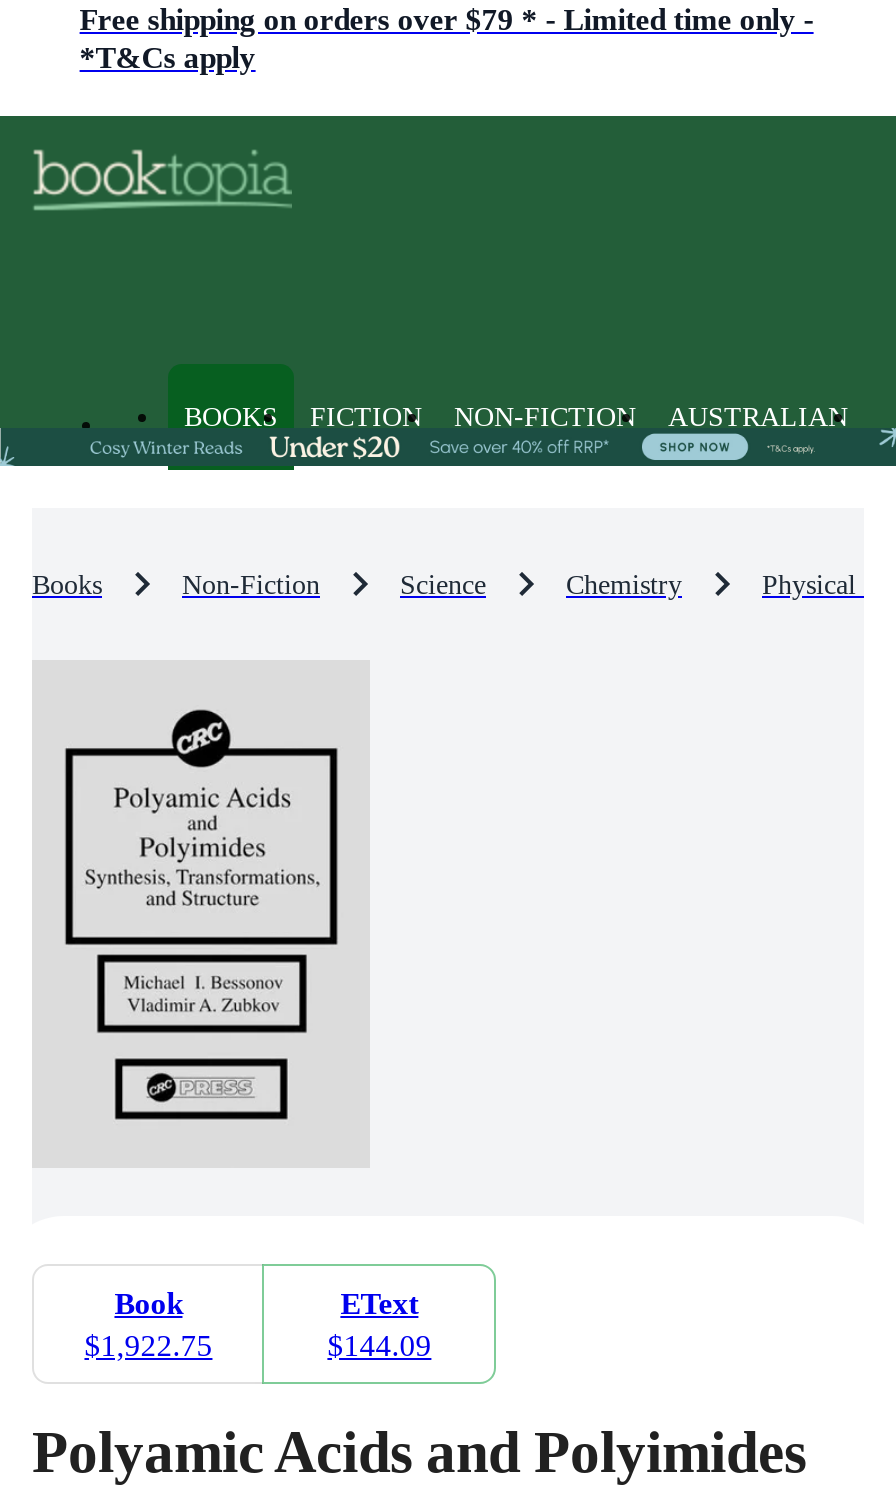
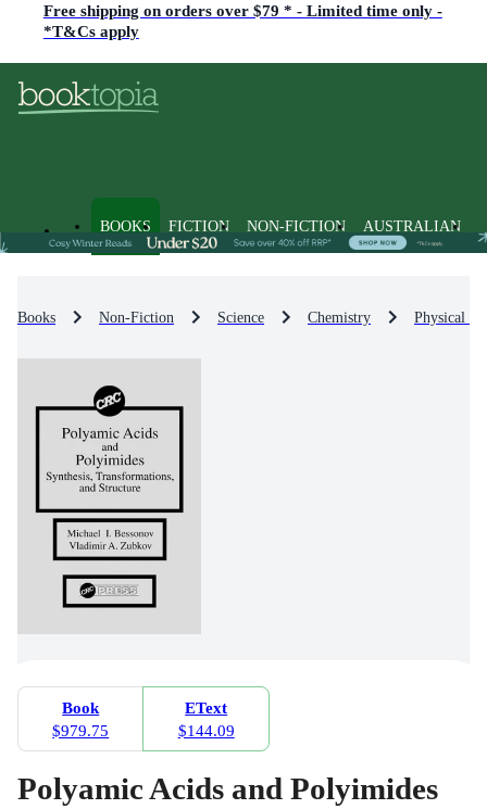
- $1,922.75
+ $979.75
